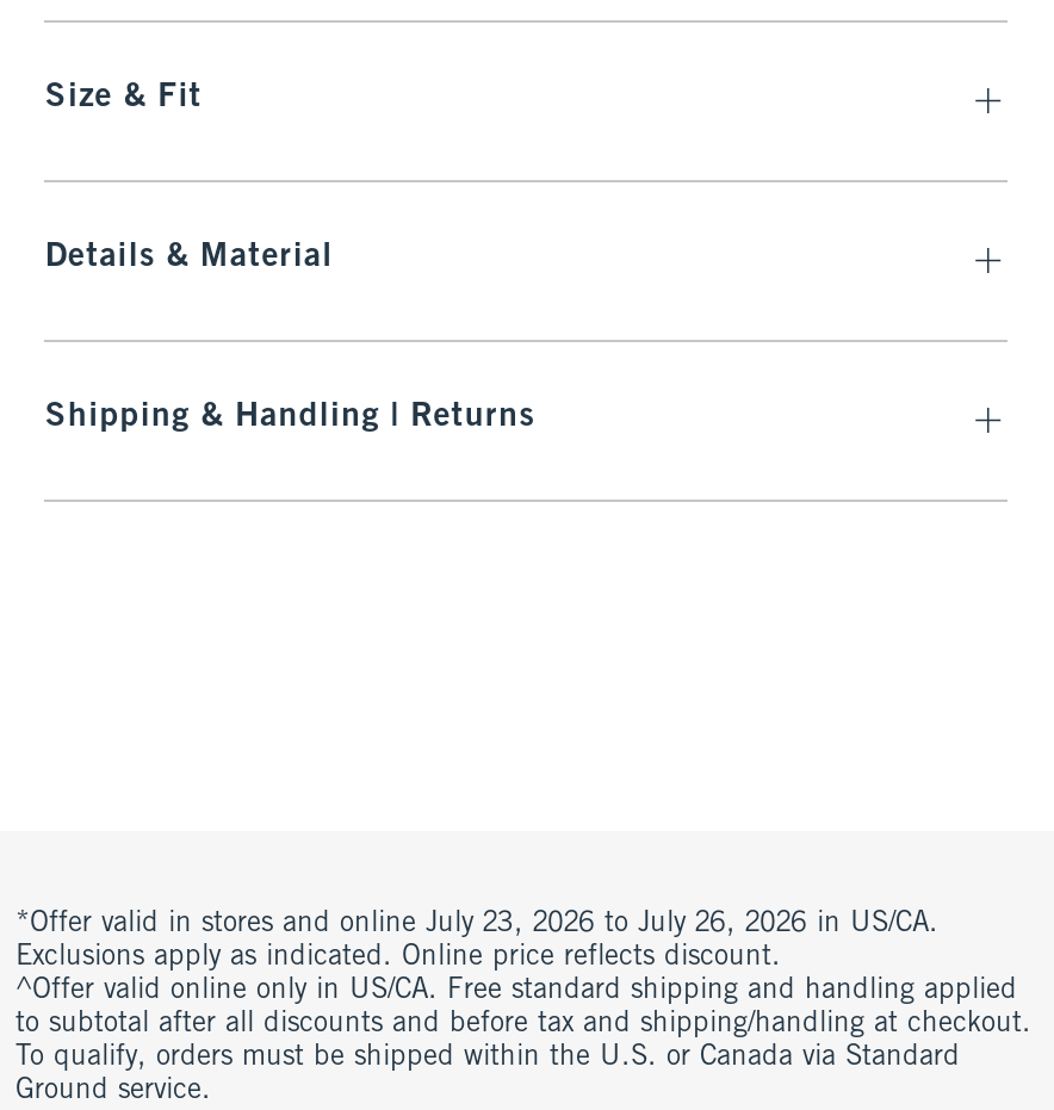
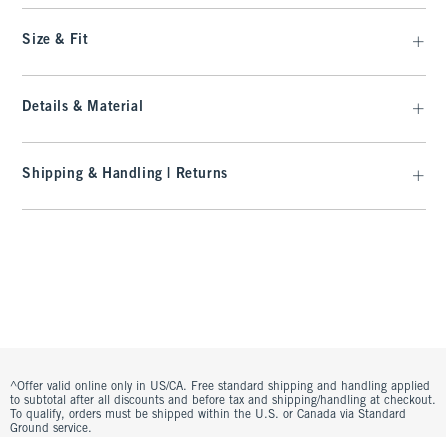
- *Offer valid in stores and online July 23, 2026 to July 26, 2026 in US/CA.
- Exclusions apply as indicated. Online price reflects discount.
